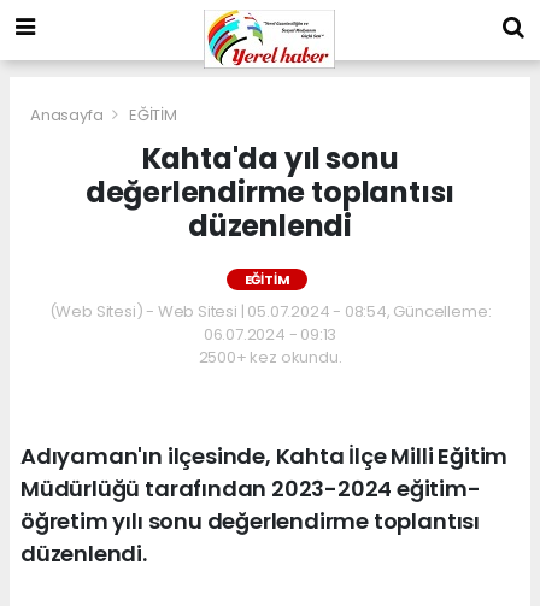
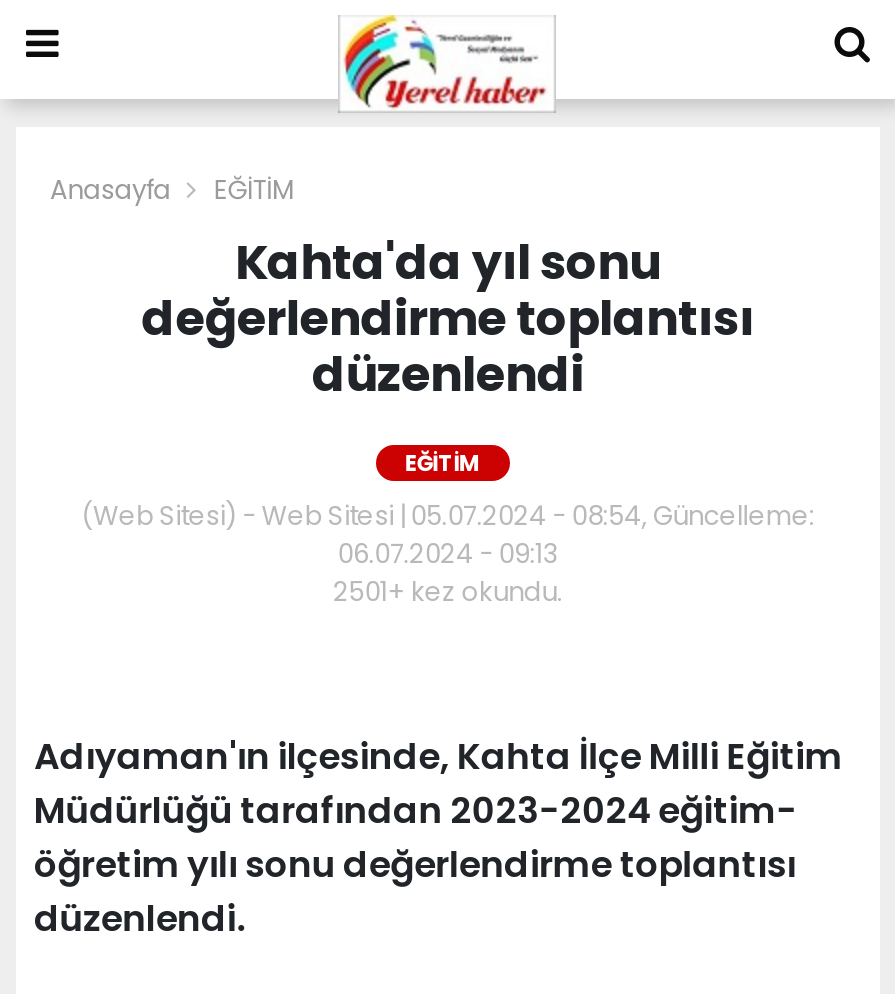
- 2500+ kez okundu.
+ 2501+ kez okundu.
